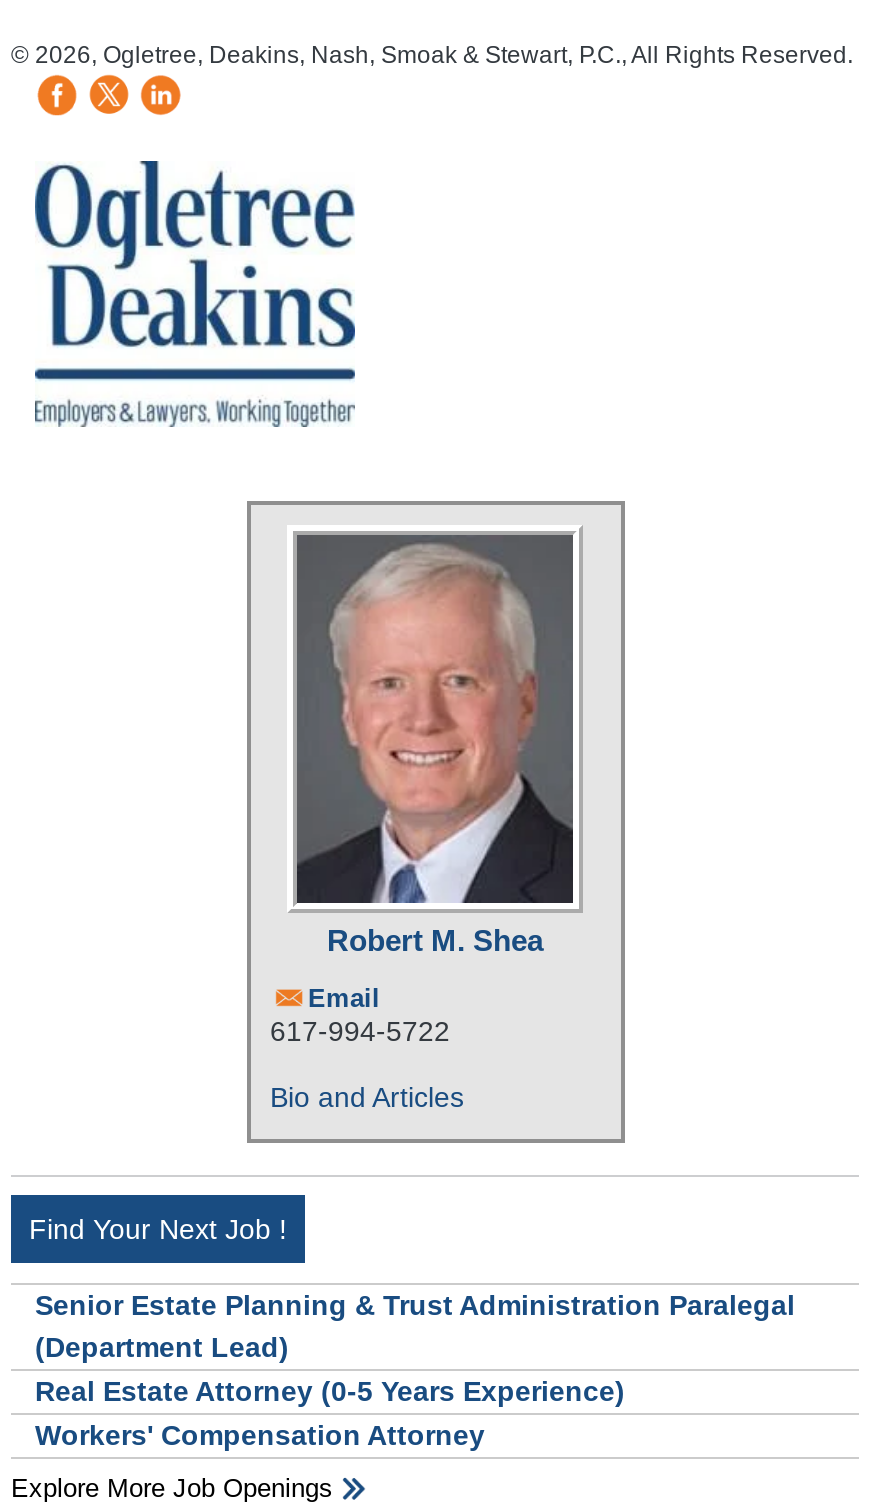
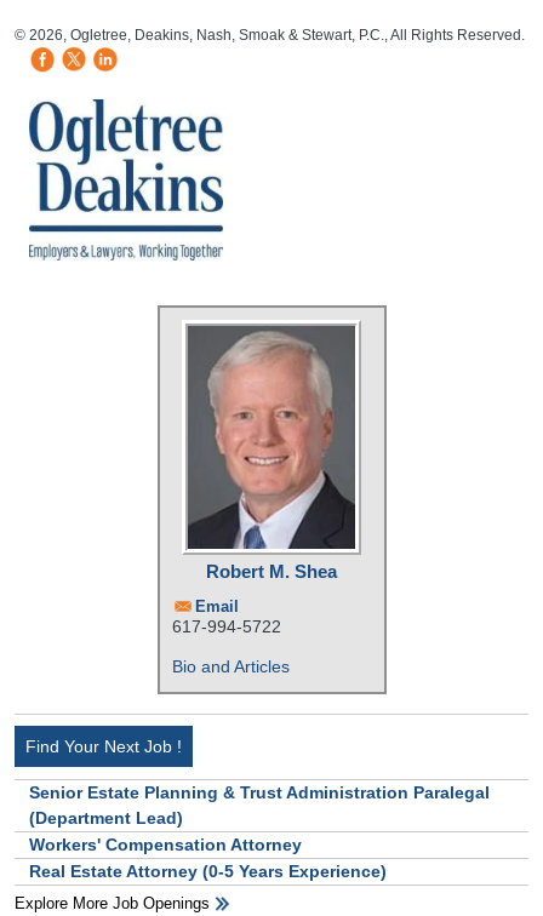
moved down: Real Estate Attorney (0-5 Years Experience)

moved up: Workers' Compensation Attorney
